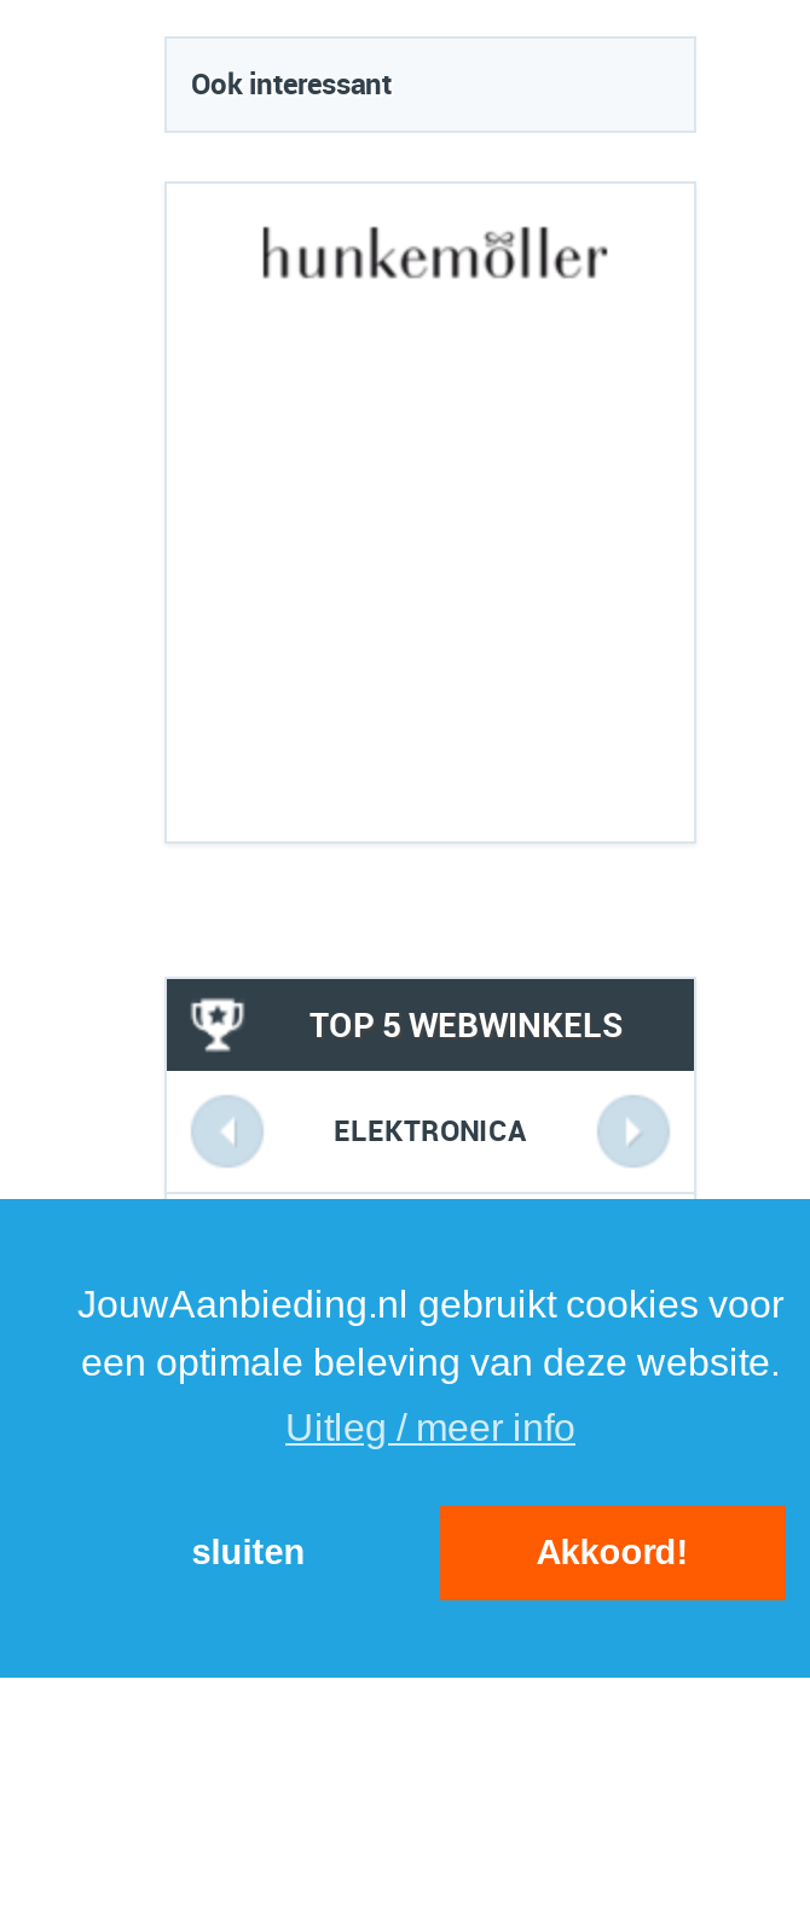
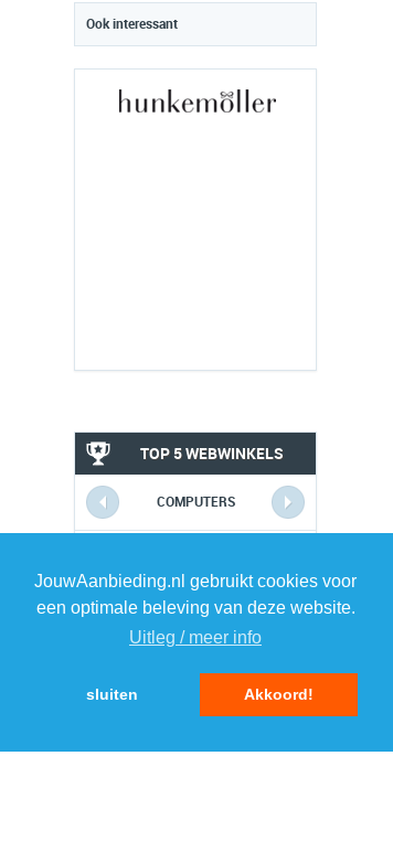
- ELEKTRONICA
+ COMPUTERS
